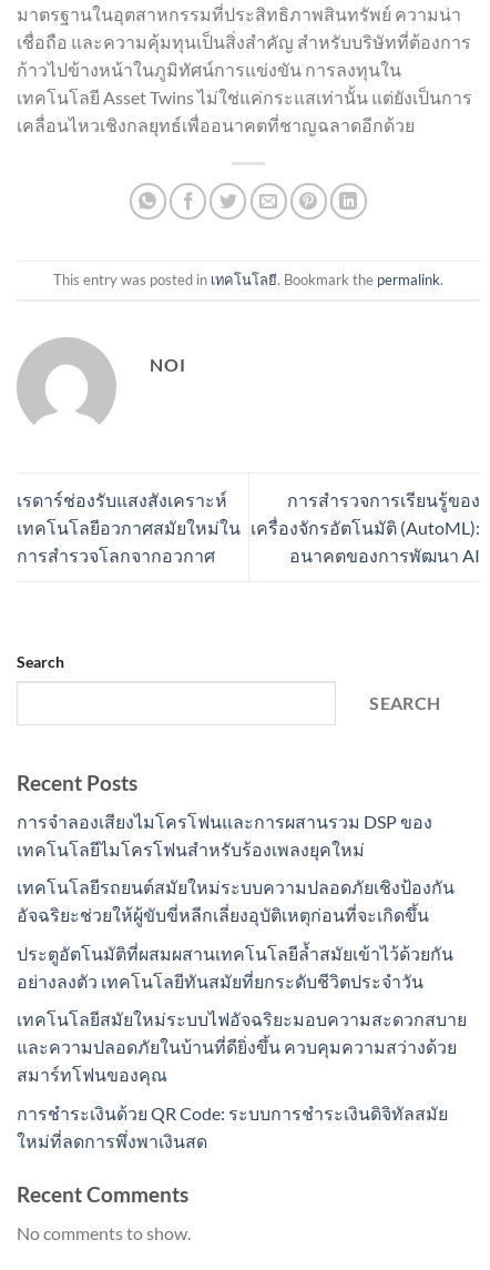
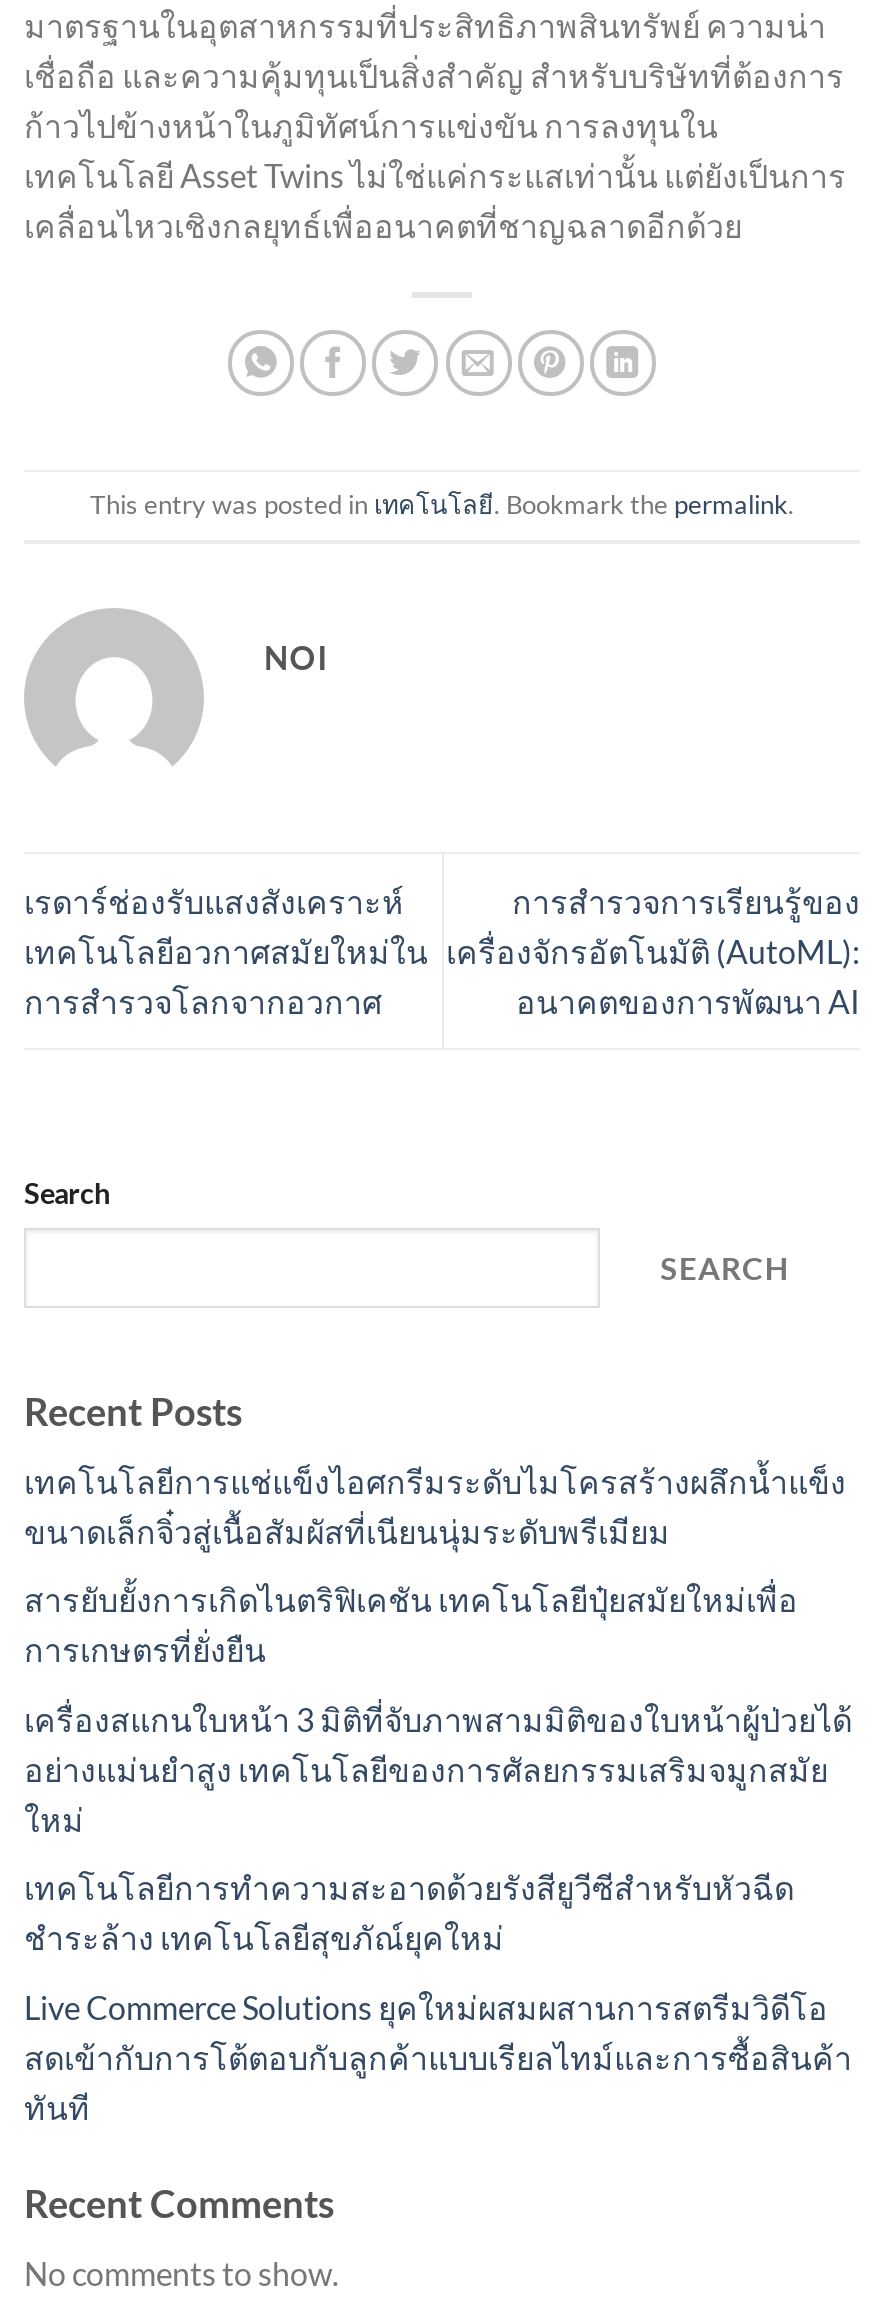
- การจำลองเสียงไมโครโฟนและการผสานรวม DSP ของ
- เทคโนโลยีไมโครโฟนสำหรับร้องเพลงยุคใหม่
+ เทคโนโลยีการแช่แข็งไอศกรีมระดับไมโครสร้างผลึกน้ำแข็ง
+ ขนาดเล็กจิ๋วสู่เนื้อสัมผัสที่เนียนนุ่มระดับพรีเมียม

- เทคโนโลยีรถยนต์สมัยใหม่ระบบความปลอดภัยเชิงป้องกัน
- อัจฉริยะช่วยให้ผู้ขับขี่หลีกเลี่ยงอุบัติเหตุก่อนที่จะเกิดขึ้น
+ สารยับยั้งการเกิดไนตริฟิเคชัน เทคโนโลยีปุ๋ยสมัยใหม่เพื่อ
+ การเกษตรที่ยั่งยืน

- ประตูอัตโนมัติที่ผสมผสานเทคโนโลยีล้ำสมัยเข้าไว้ด้วยกัน
- อย่างลงตัว เทคโนโลยีทันสมัยที่ยกระดับชีวิตประจำวัน
+ เครื่องสแกนใบหน้า 3 มิติที่จับภาพสามมิติของใบหน้าผู้ป่วยได้
+ อย่างแม่นยำสูง เทคโนโลยีของการศัลยกรรมเสริมจมูกสมัย
+ ใหม่

- เทคโนโลยีสมัยใหม่ระบบไฟอัจฉริยะมอบความสะดวกสบาย
- และความปลอดภัยในบ้านที่ดียิ่งขึ้น ควบคุมความสว่างด้วย
- สมาร์ทโฟนของคุณ
+ เทคโนโลยีการทำความสะอาดด้วยรังสียูวีซีสำหรับหัวฉีด
+ ชำระล้าง เทคโนโลยีสุขภัณ์ยุคใหม่

- การชำระเงินด้วย QR Code: ระบบการชำระเงินดิจิทัลสมัย
- ใหม่ที่ลดการพึ่งพาเงินสด
+ Live Commerce Solutions ยุคใหม่ผสมผสานการสตรีมวิดีโอ
+ สดเข้ากับการโต้ตอบกับลูกค้าแบบเรียลไทม์และการซื้อสินค้า
+ ทันที
